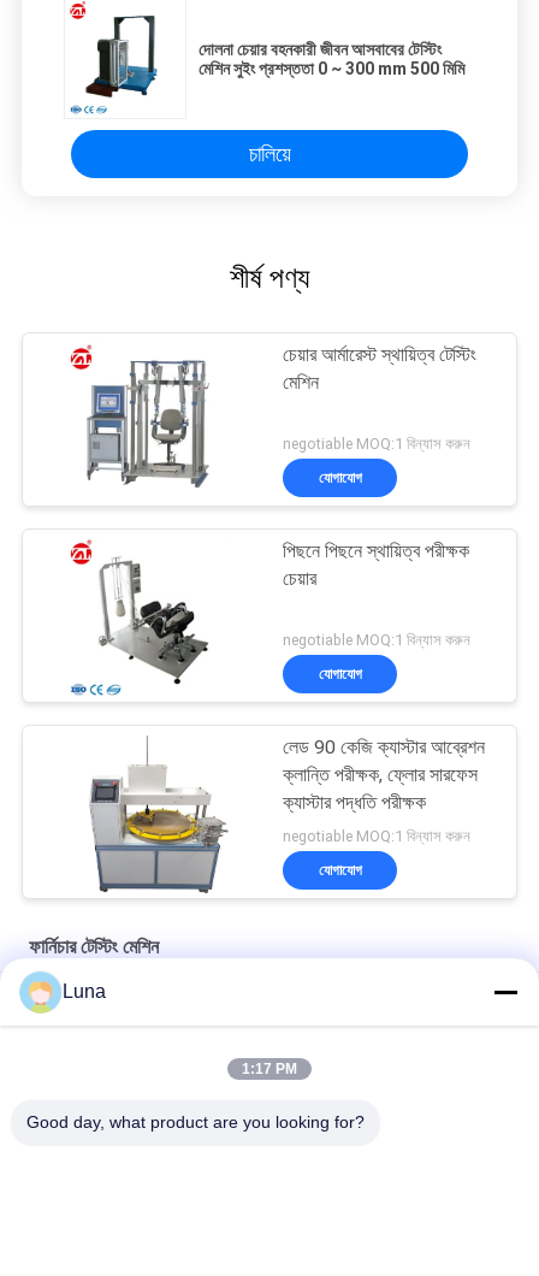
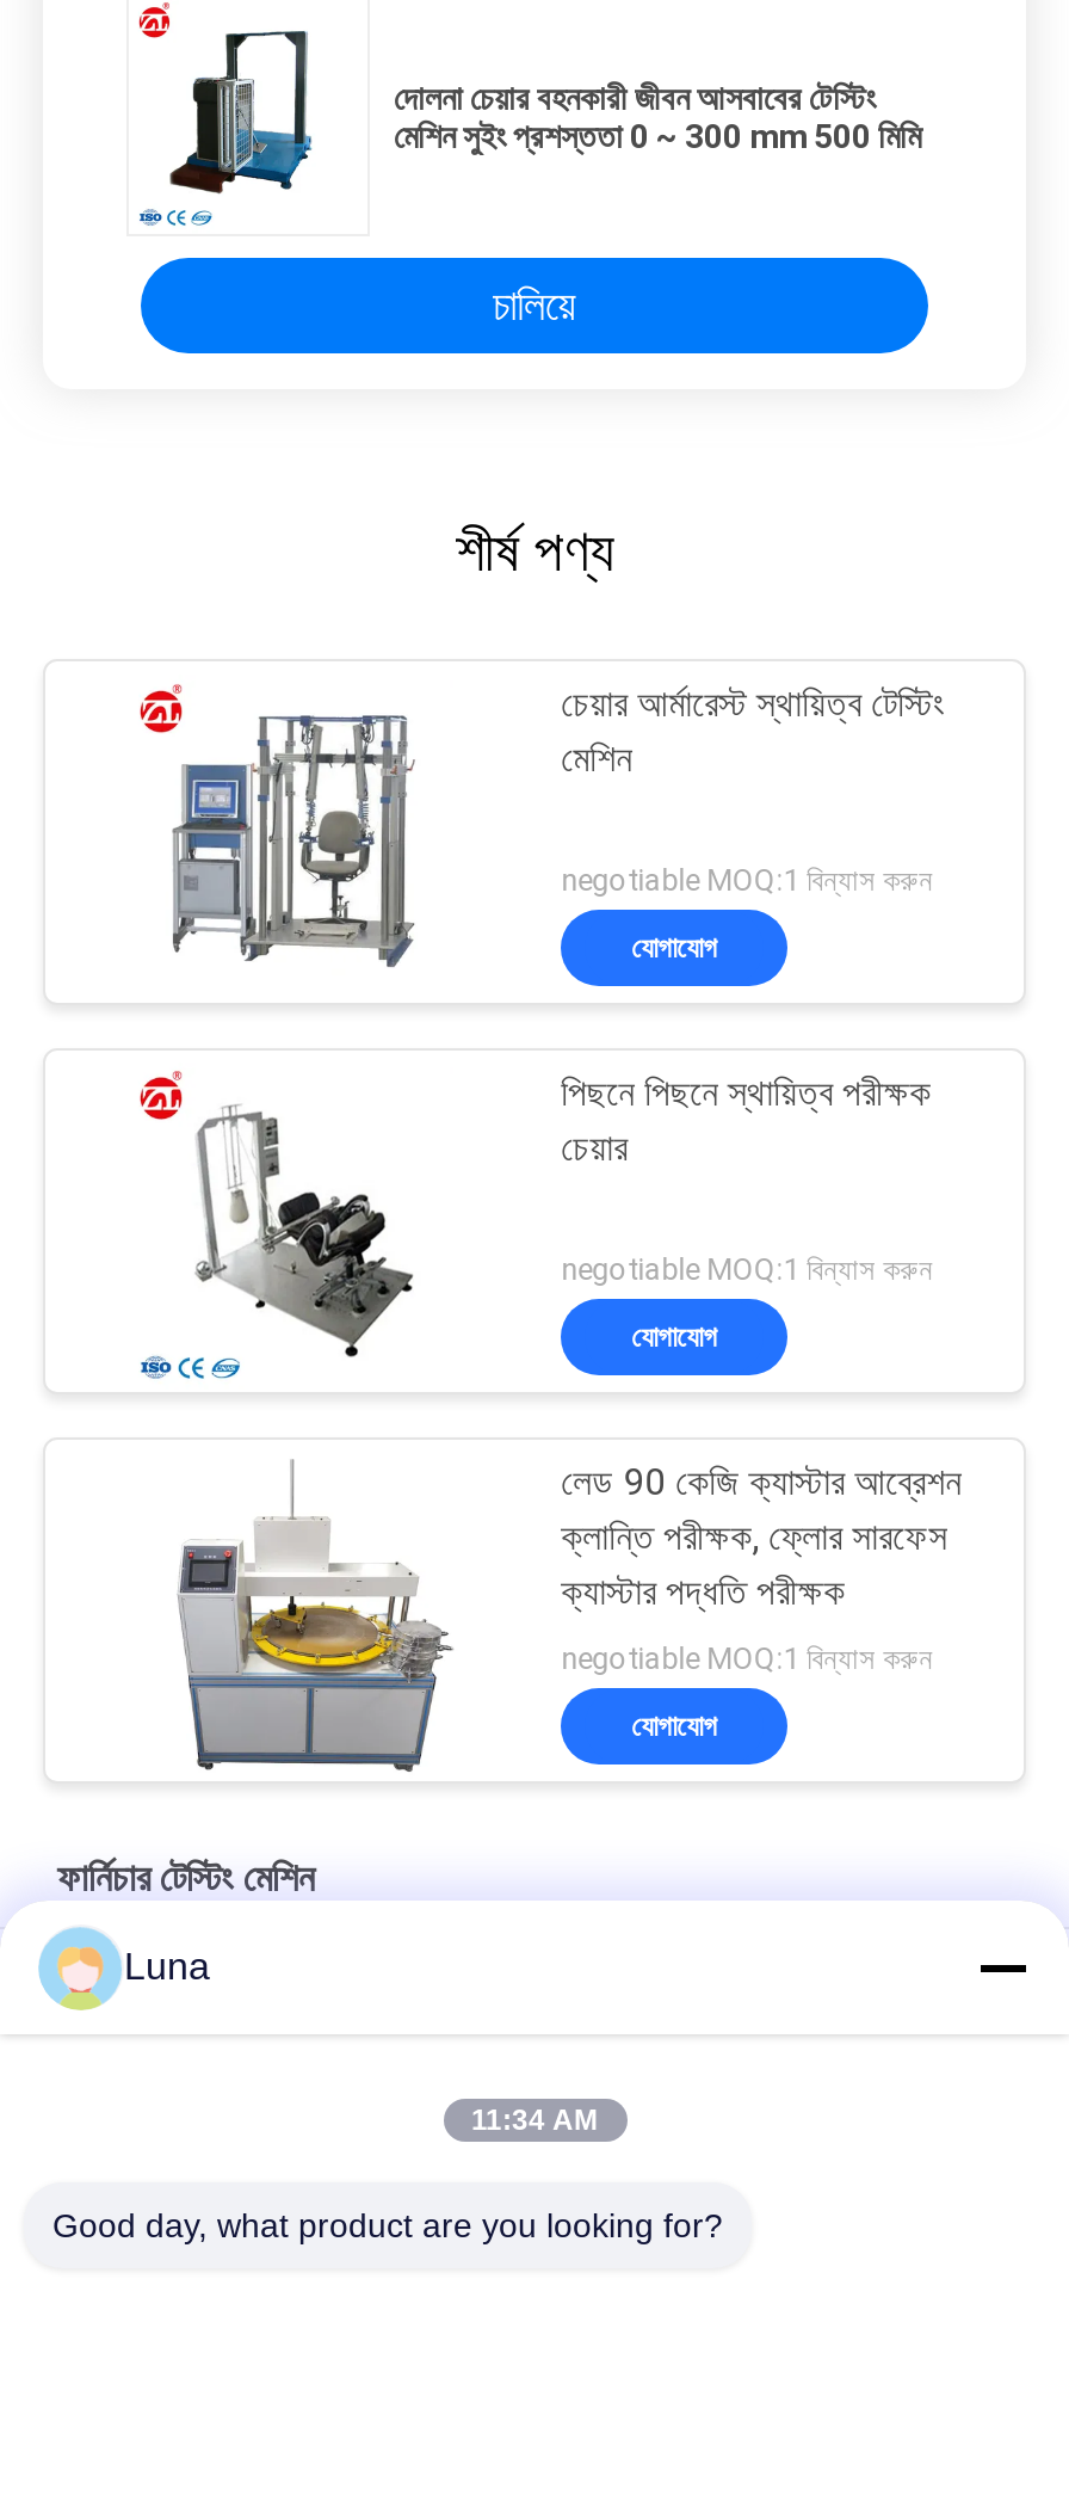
- 1:17 PM
+ 11:34 AM
